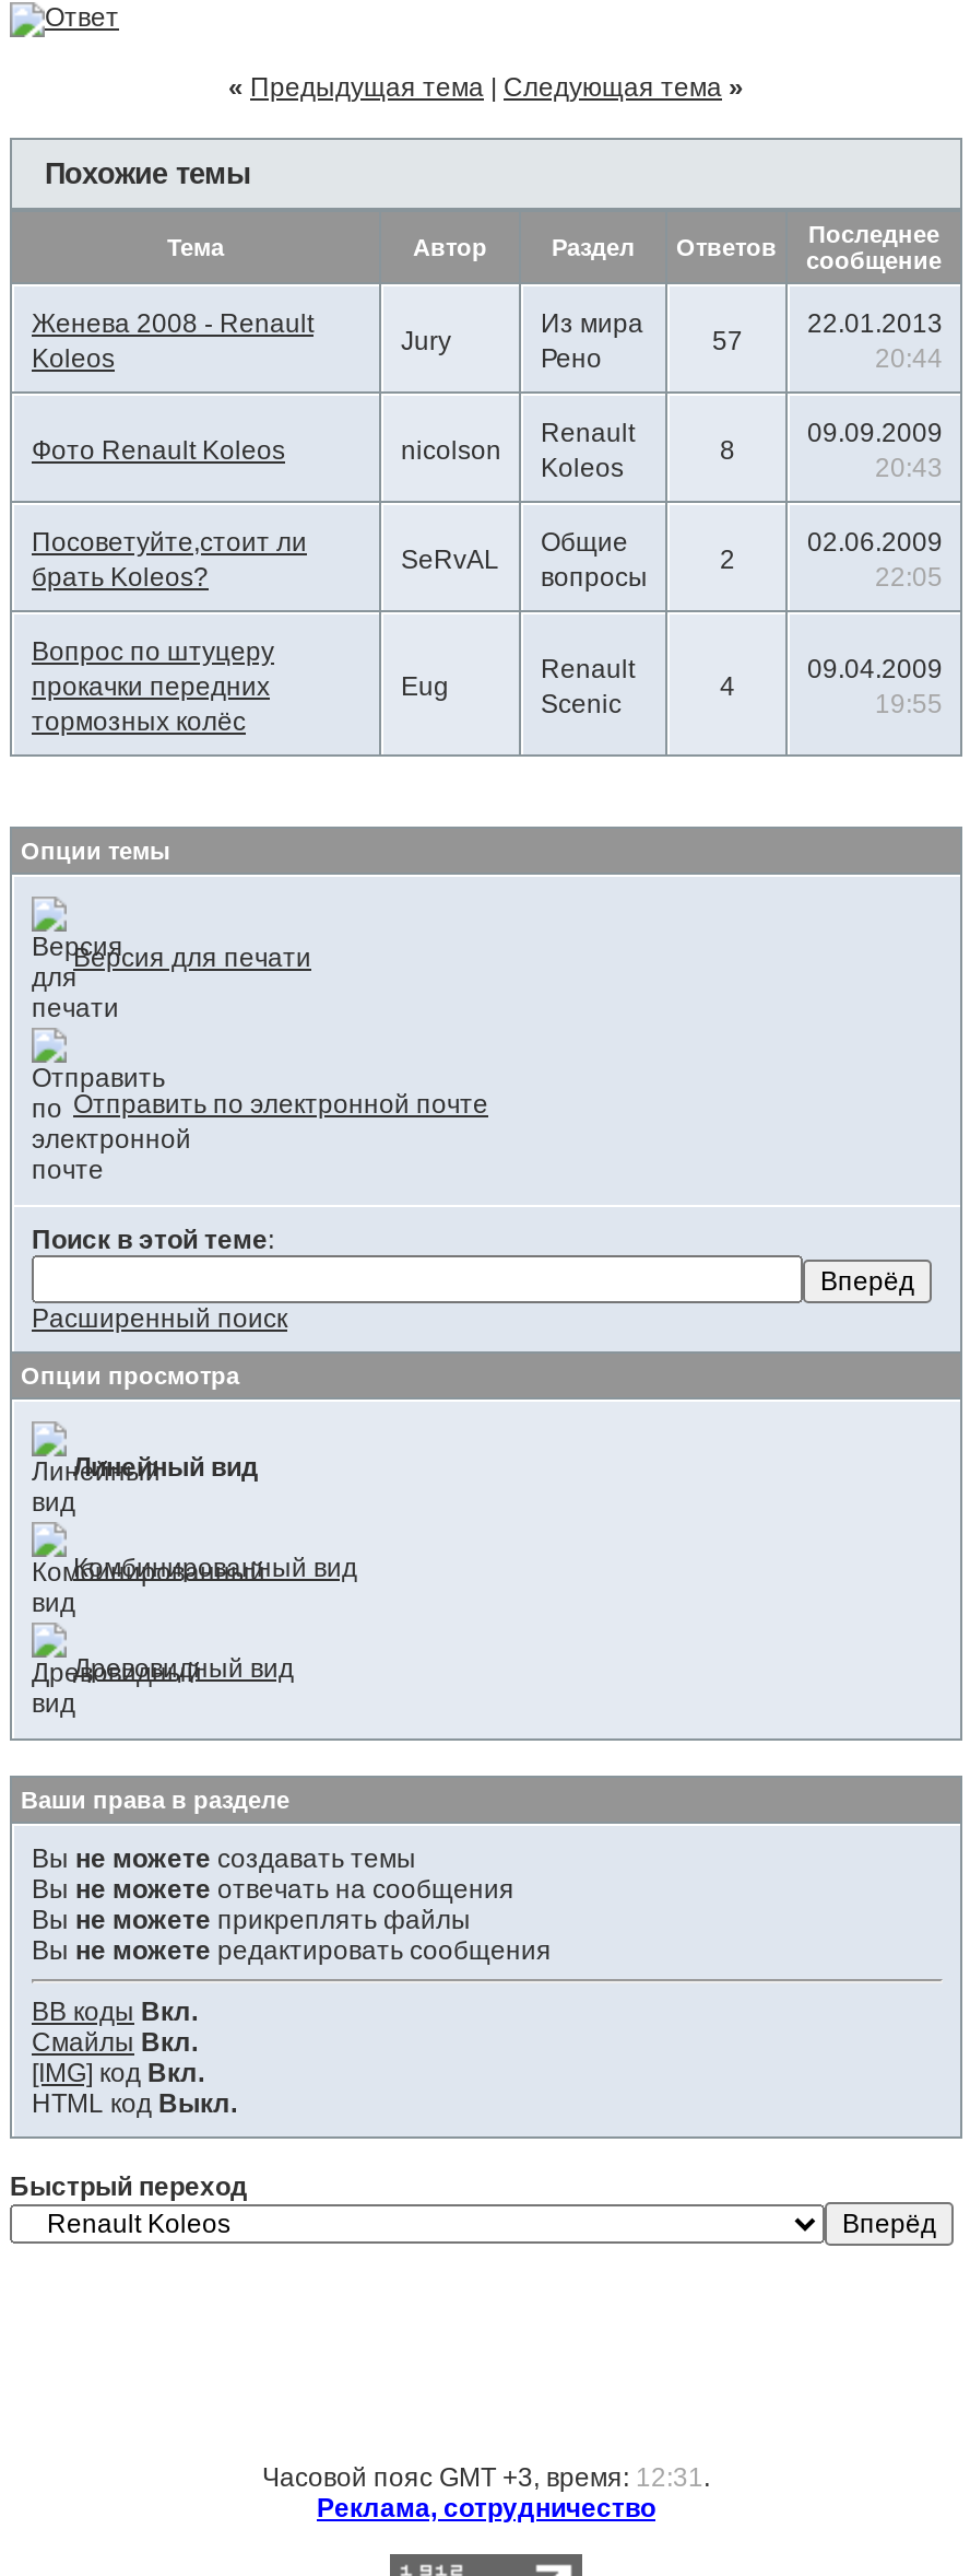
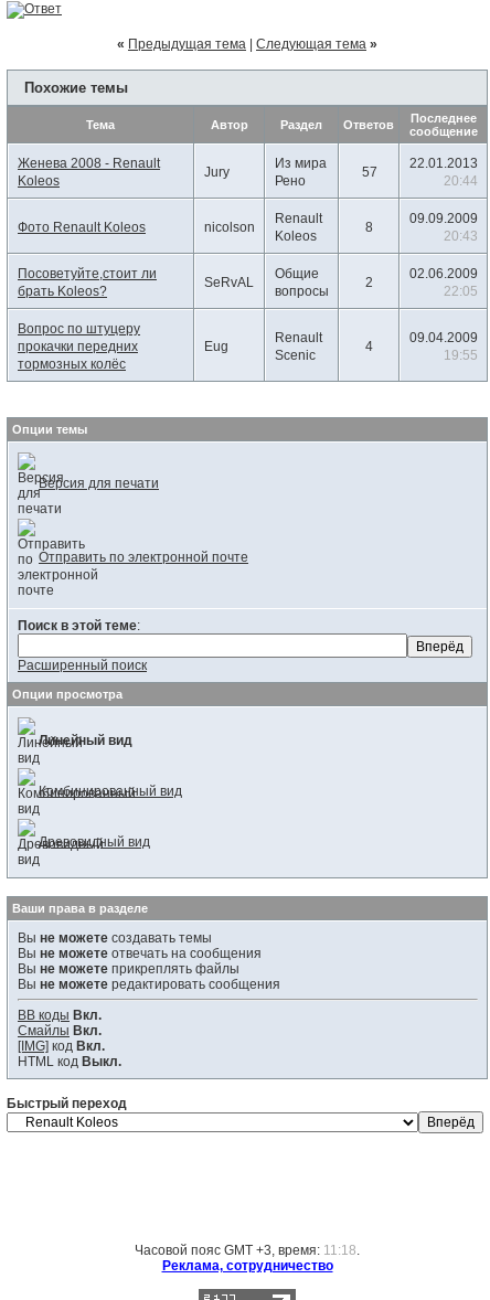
- Часовой пояс GMT +3, время: 12:31.
+ Часовой пояс GMT +3, время: 11:18.
